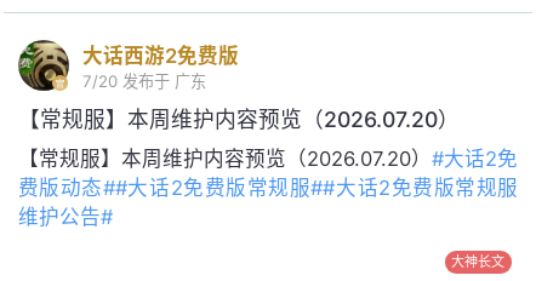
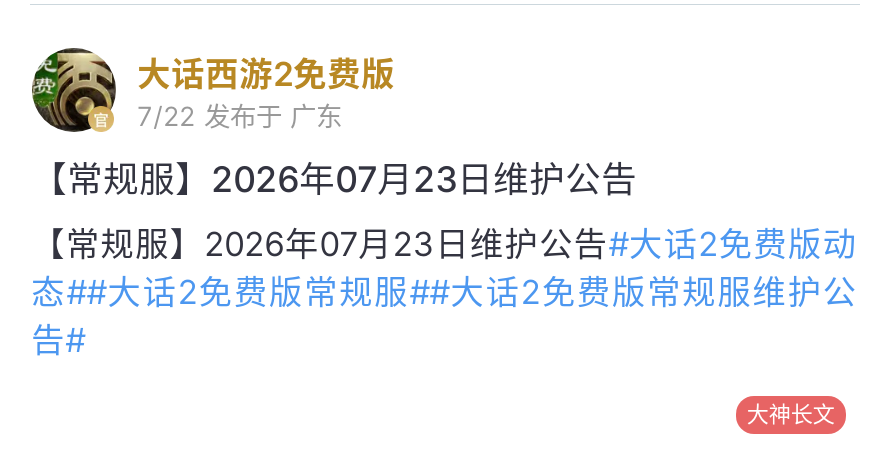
- 7/20 发布于 广东
+ 7/22 发布于 广东

- 【常规服】本周维护内容预览（2026.07.20）
+ 【常规服】2026年07月23日维护公告

- 【常规服】本周维护内容预览（2026.07.20）#大话2免
- 费版动态##大话2免费版常规服##大话2免费版常规服
- 维护公告#
+ 【常规服】2026年07月23日维护公告#大话2免费版动
+ 态##大话2免费版常规服##大话2免费版常规服维护公
+ 告#
